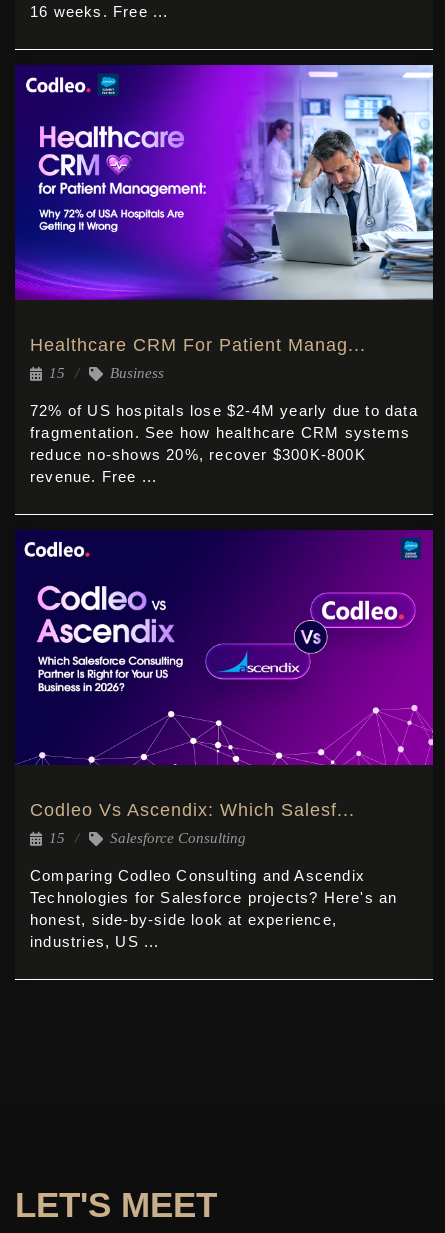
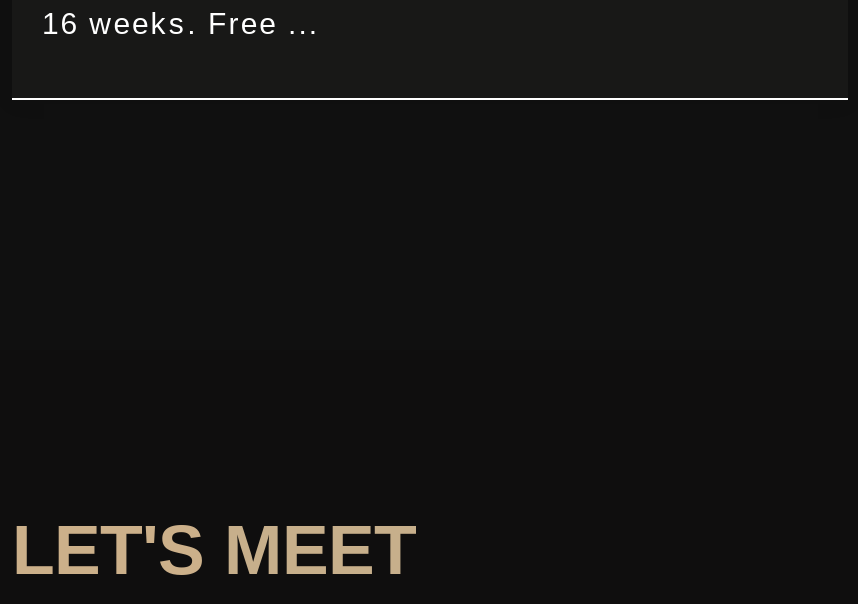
- [image]
- Healthcare CRM For Patient Manag...
- 15
- Business
- 72% of US hospitals lose $2-4M yearly due to data
- fragmentation. See how healthcare CRM systems
- reduce no-shows 20%, recover $300K-800K
- revenue. Free ...

- [image]
- Codleo Vs Ascendix: Which Salesf...
- 15
- Salesforce Consulting
- Comparing Codleo Consulting and Ascendix
- Technologies for Salesforce projects? Here's an
- honest, side-by-side look at experience,
- industries, US ...
